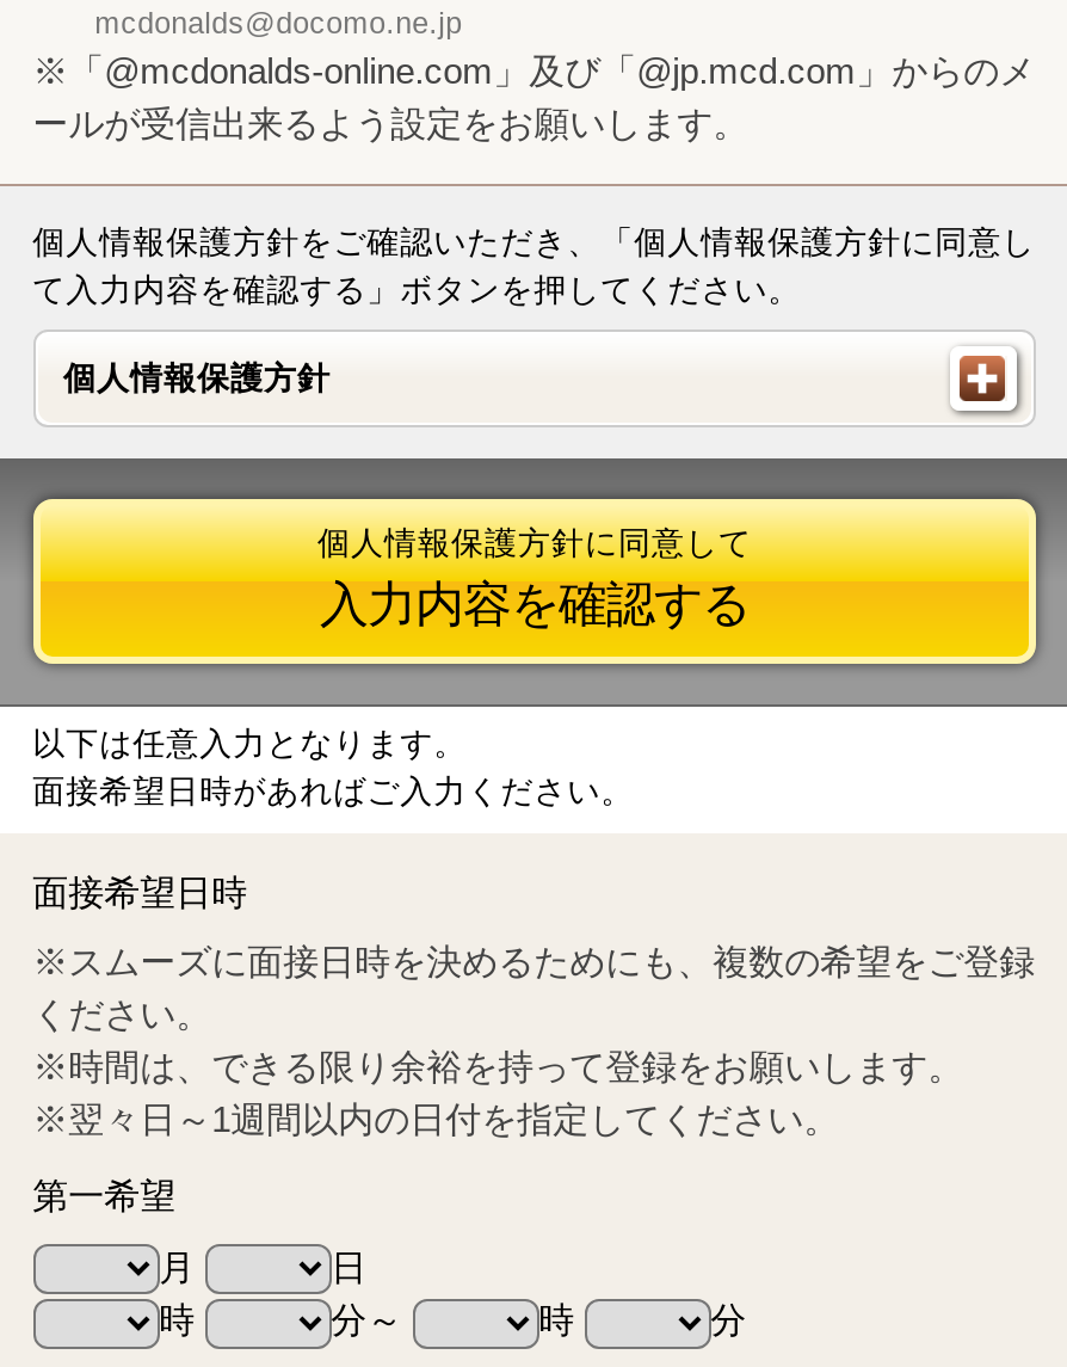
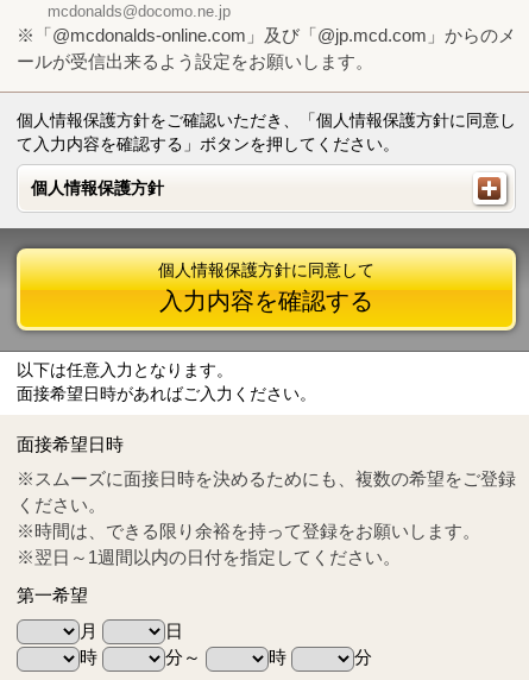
- ※翌々日～1週間以内の日付を指定してください。
+ ※翌日～1週間以内の日付を指定してください。
